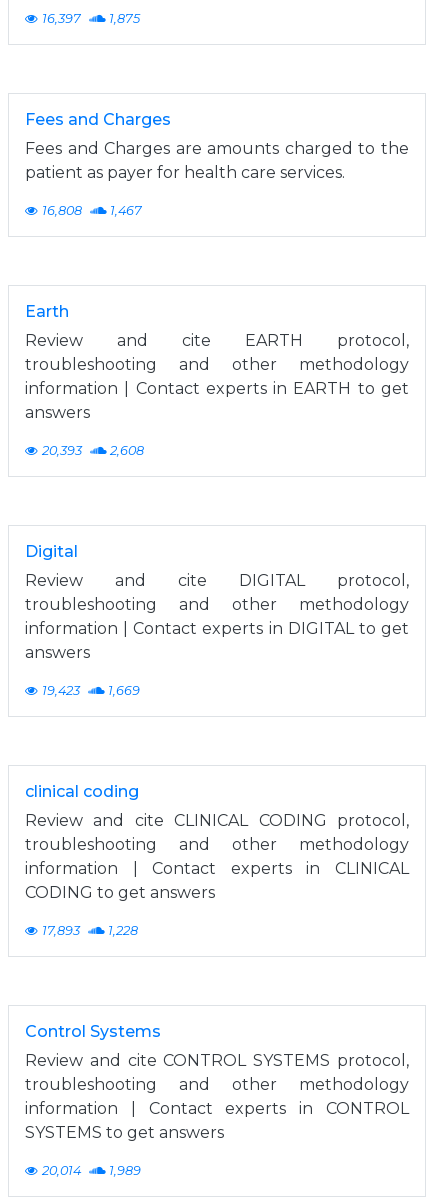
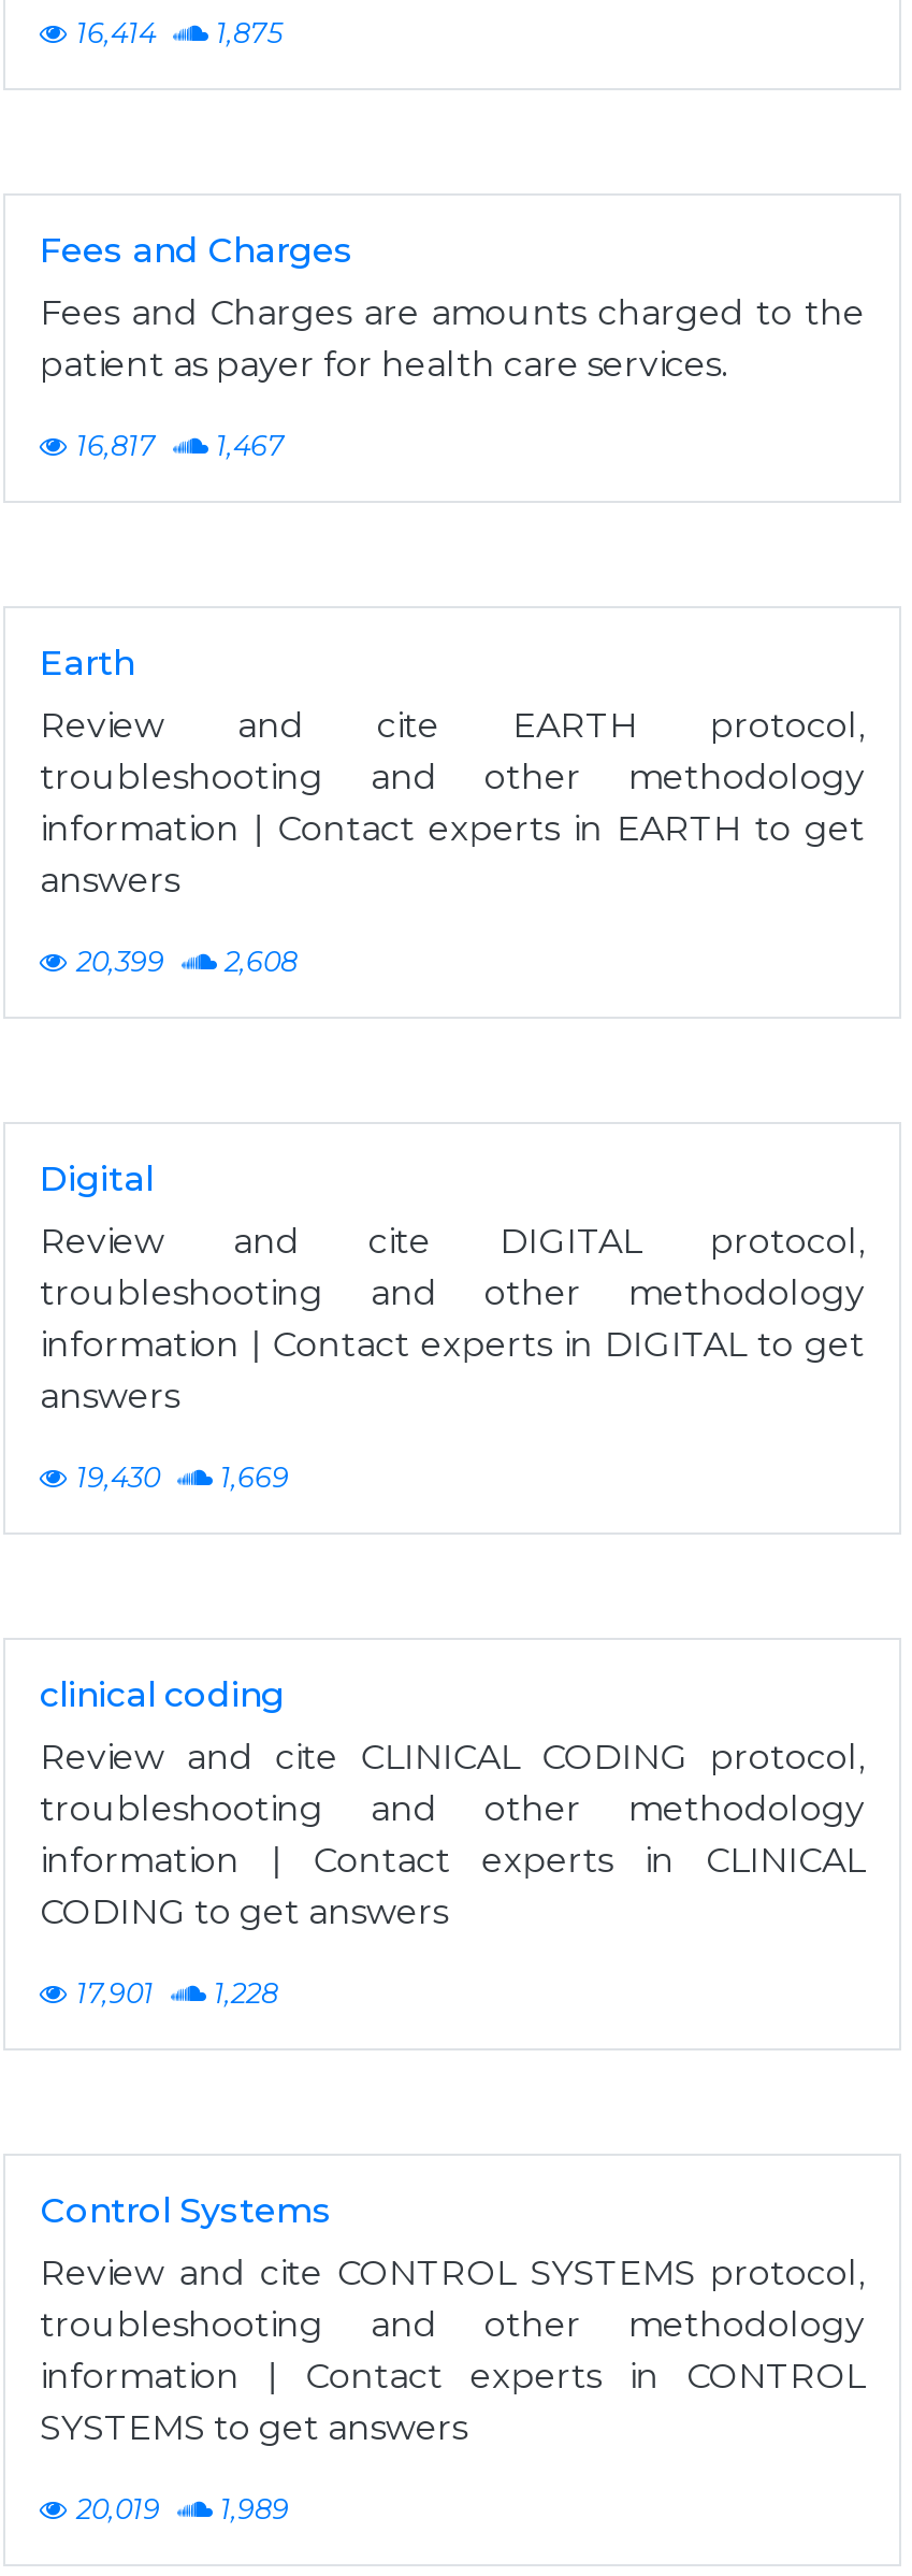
- 16,397 1,875
+ 16,414 1,875

- 16,808 1,467
+ 16,817 1,467

- 20,393 2,608
+ 20,399 2,608

- 19,423 1,669
+ 19,430 1,669

- 17,893 1,228
+ 17,901 1,228

- 20,014 1,989
+ 20,019 1,989
